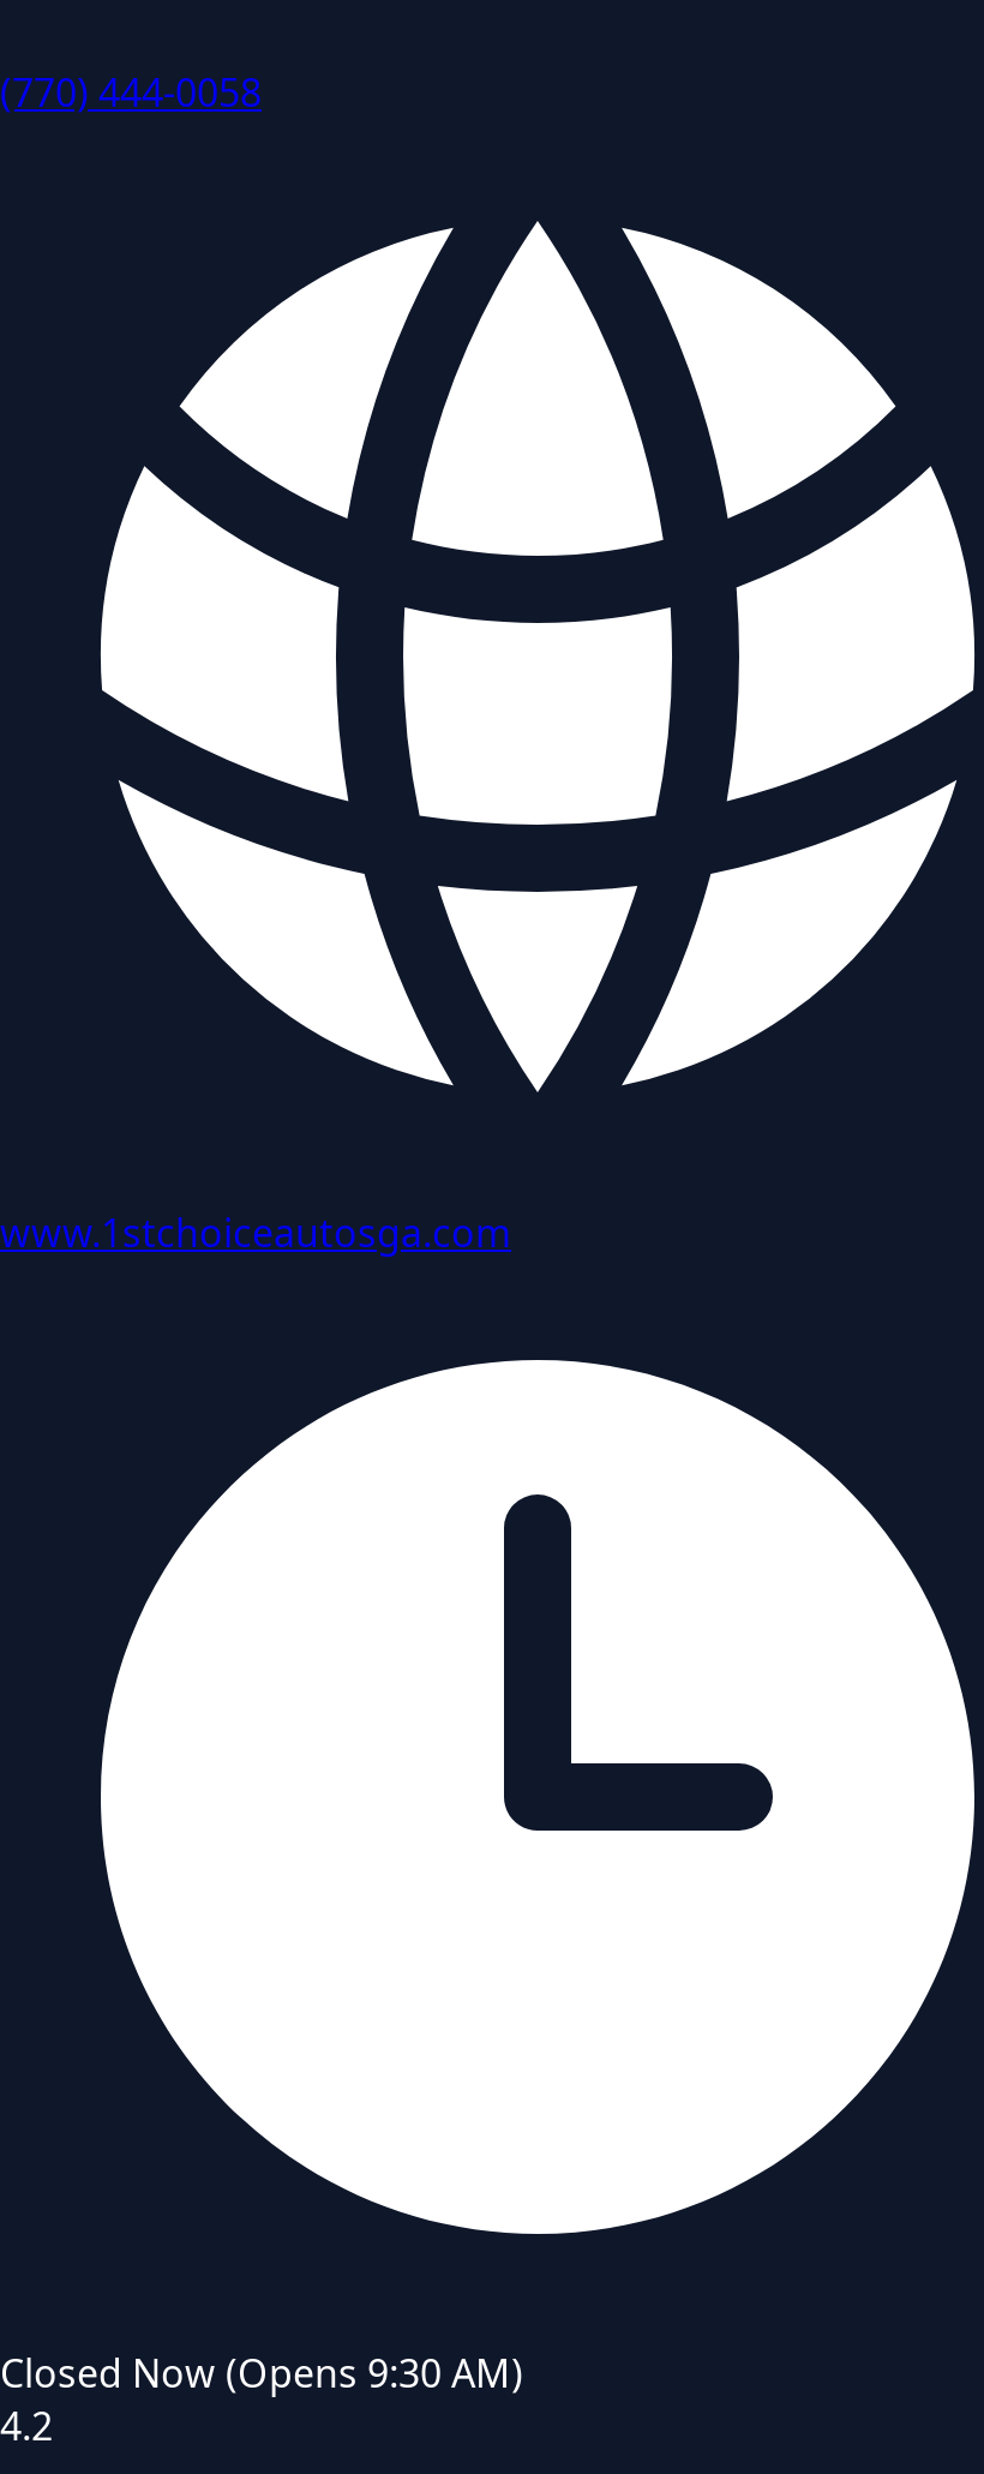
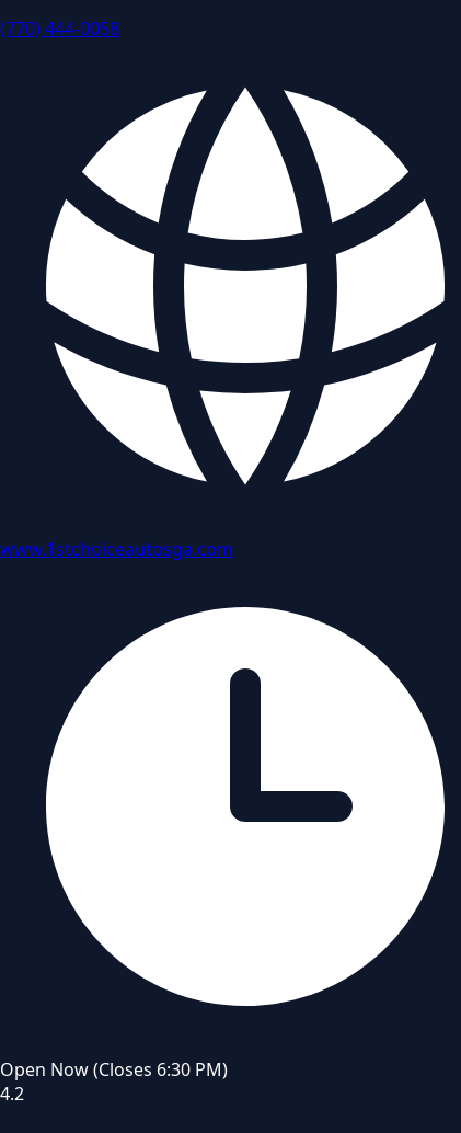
- Closed Now (Opens 9:30 AM)
+ Open Now (Closes 6:30 PM)
